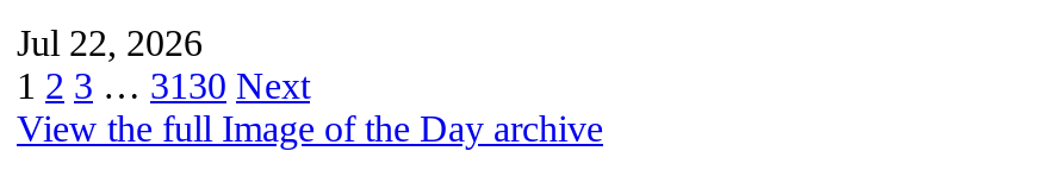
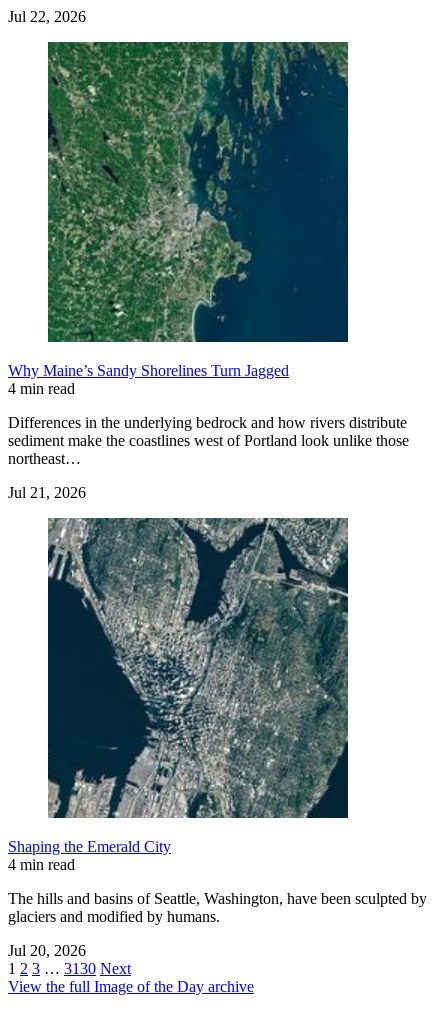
+ [image]
+ Why Maine’s Sandy Shorelines Turn Jagged
+ 4 min read
+ Differences in the underlying bedrock and how rivers distribute
+ sediment make the coastlines west of Portland look unlike those
+ northeast…
+ Jul 21, 2026

+ [image]
+ Shaping the Emerald City
+ 4 min read
+ The hills and basins of Seattle, Washington, have been sculpted by
+ glaciers and modified by humans.
+ Jul 20, 2026
